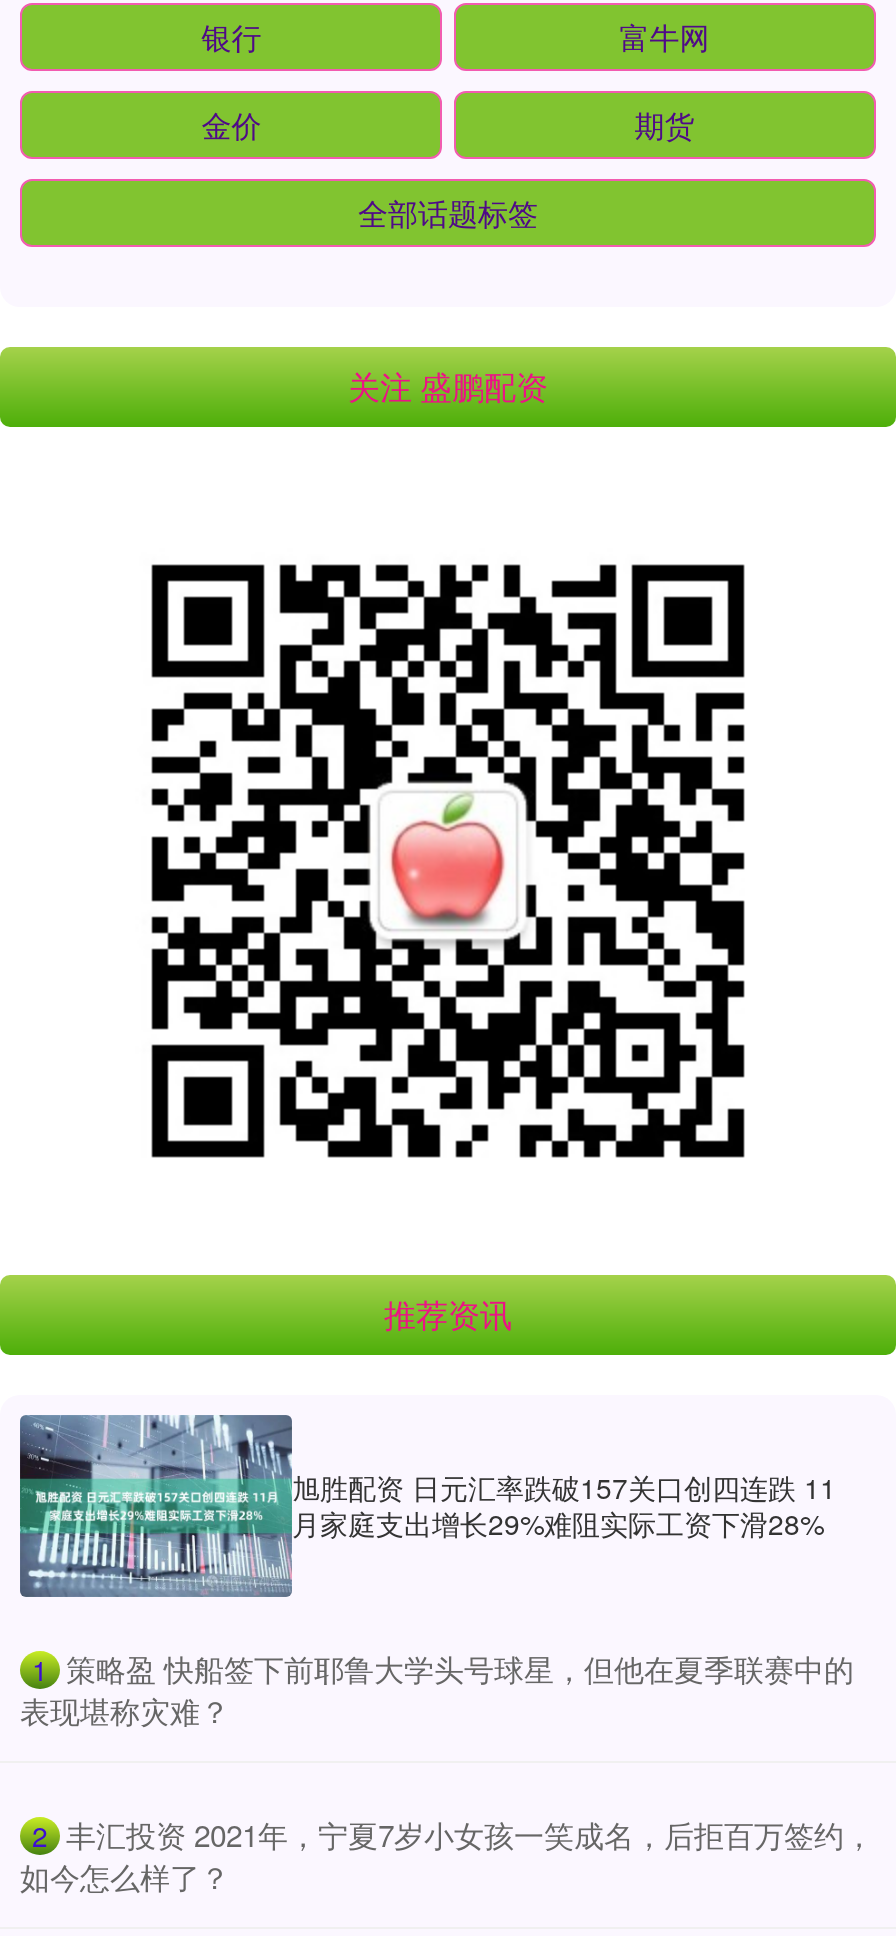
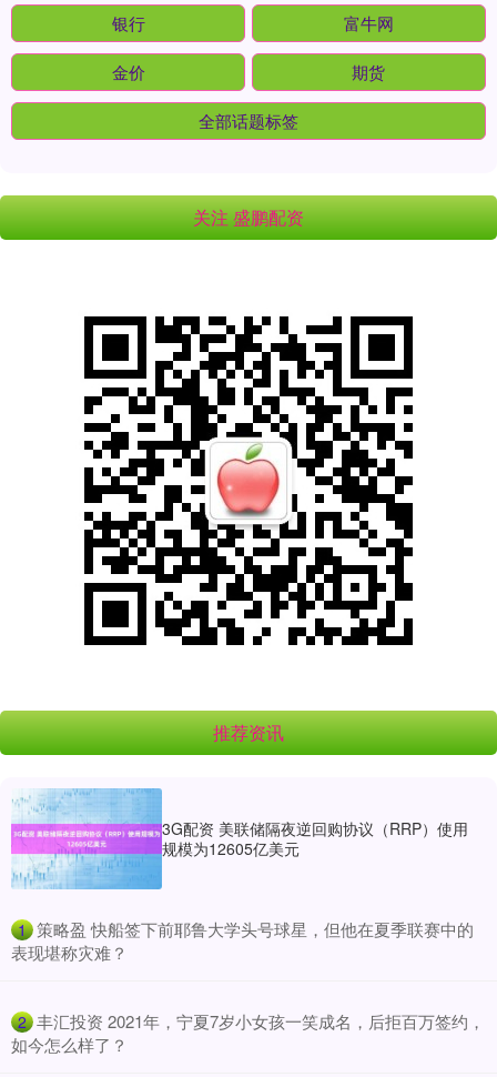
- [image]
- 旭胜配资 日元汇率跌破157关口创四连跌 11
- 月家庭支出增长29%难阻实际工资下滑28%
+ [image]
+ 3G配资 美联储隔夜逆回购协议（RRP）使用
+ 规模为12605亿美元
